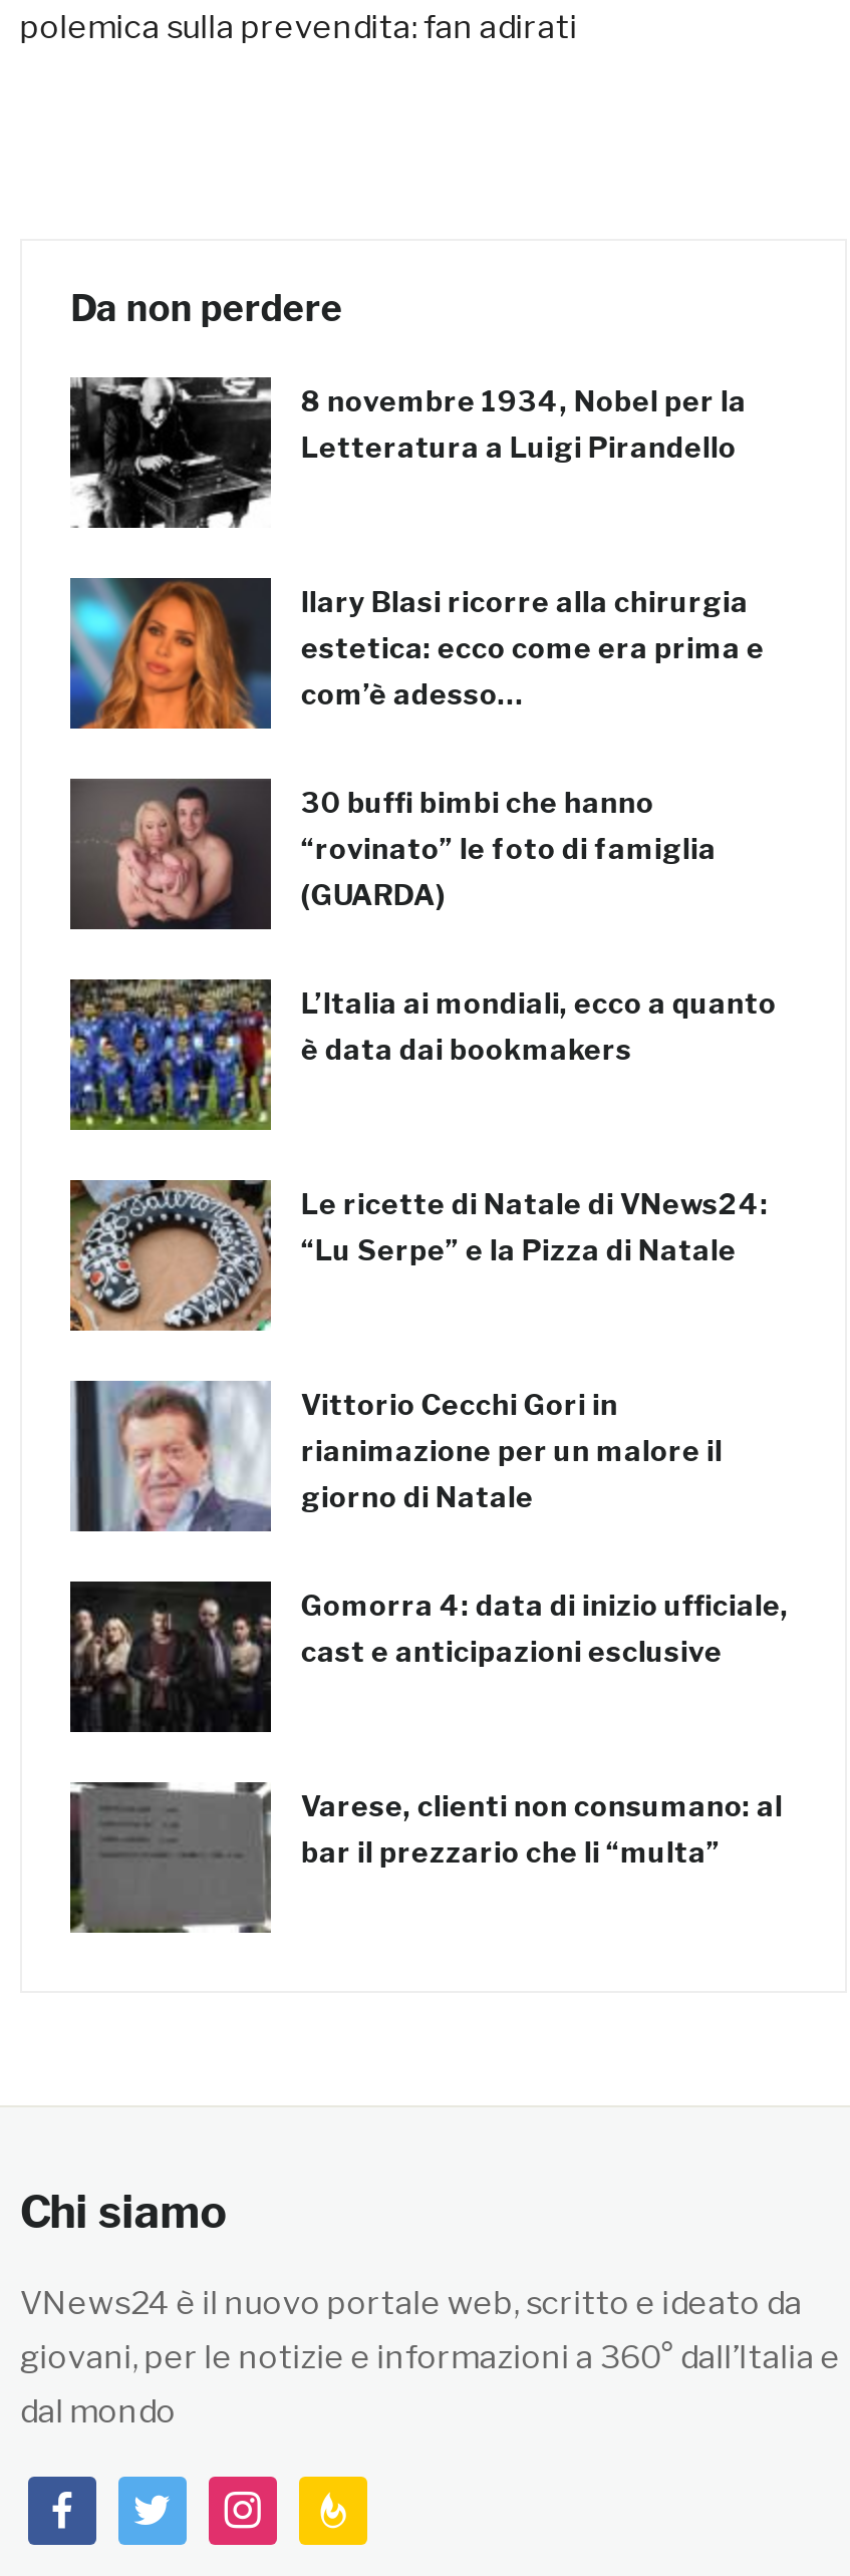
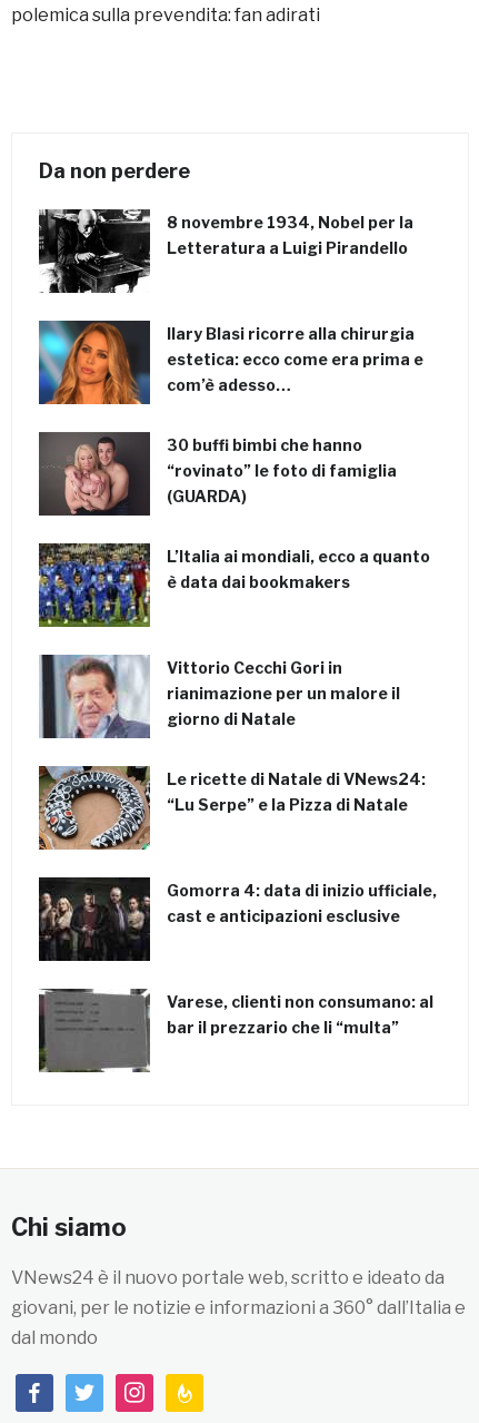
moved down: [image] | Le ricette di Natale di VNews24: | “Lu Serpe” e la Pizza di Natale

moved up: [image] | Vittorio Cecchi Gori in | rianimazione per un malore il | giorno di Natale
